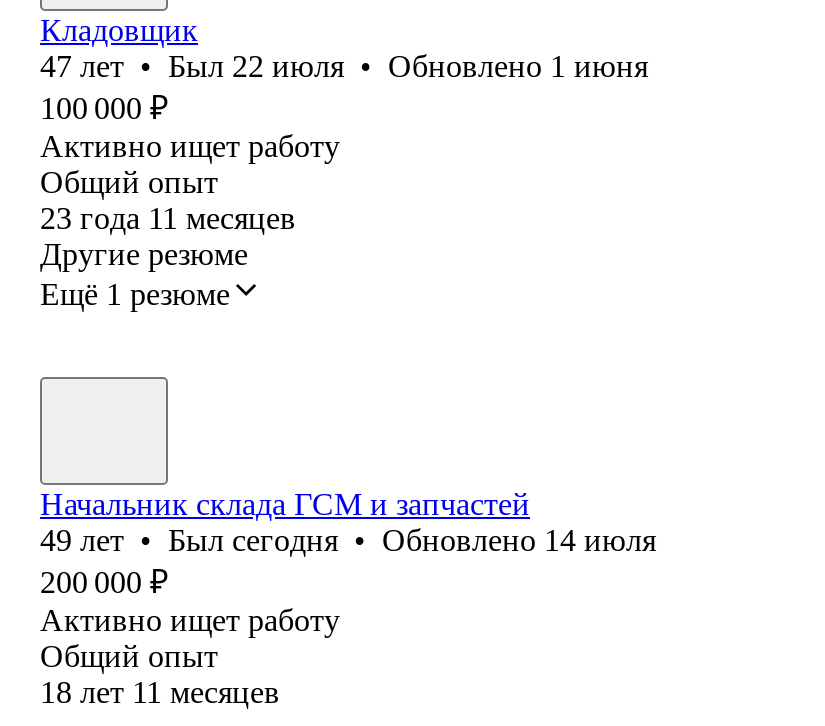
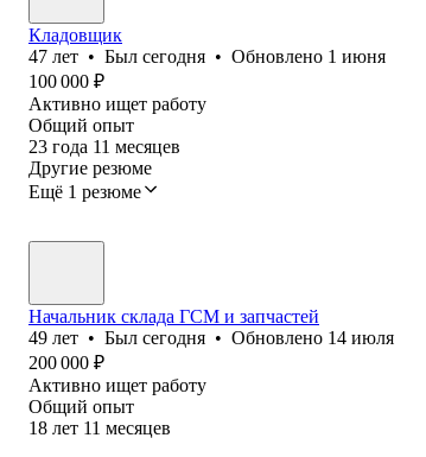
- 47 лет • Был 22 июля • Обновлено 1 июня
+ 47 лет • Был сегодня • Обновлено 1 июня
